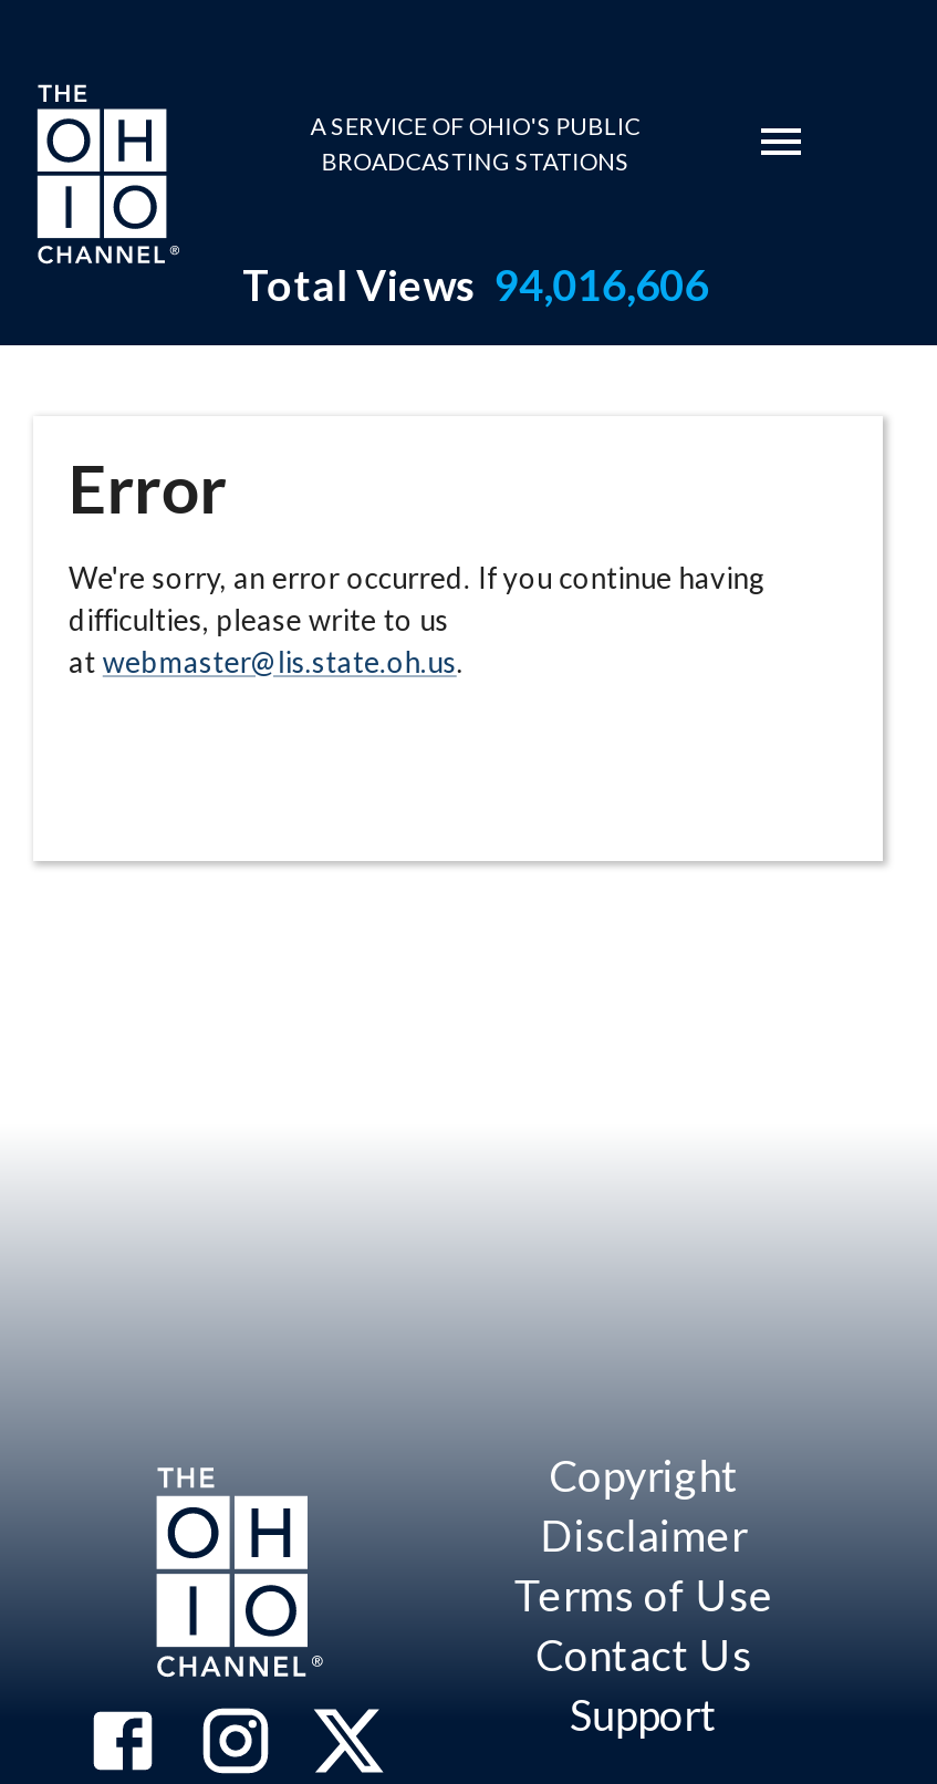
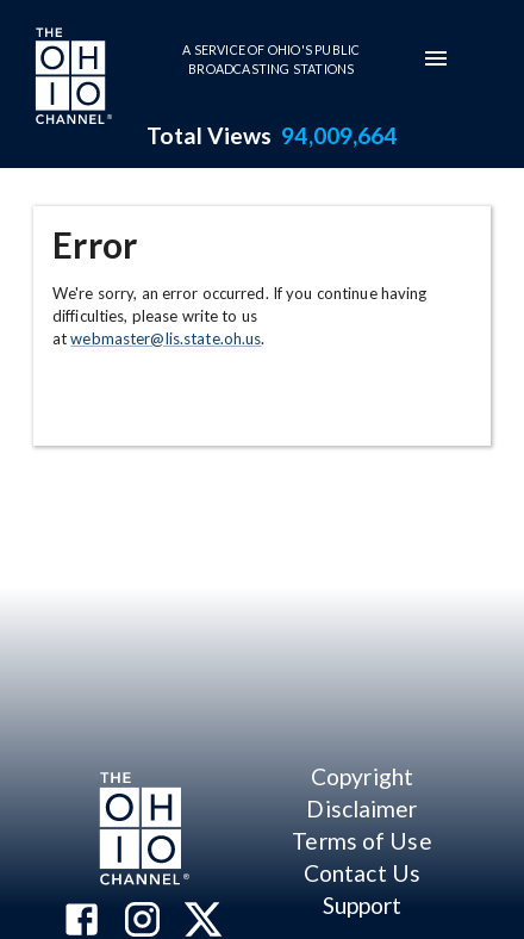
- Total Views 94,016,606
+ Total Views 94,009,664
